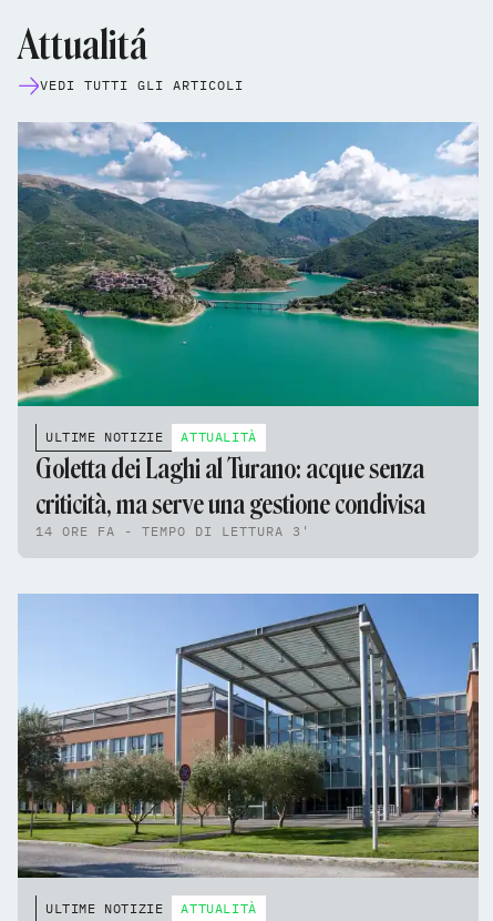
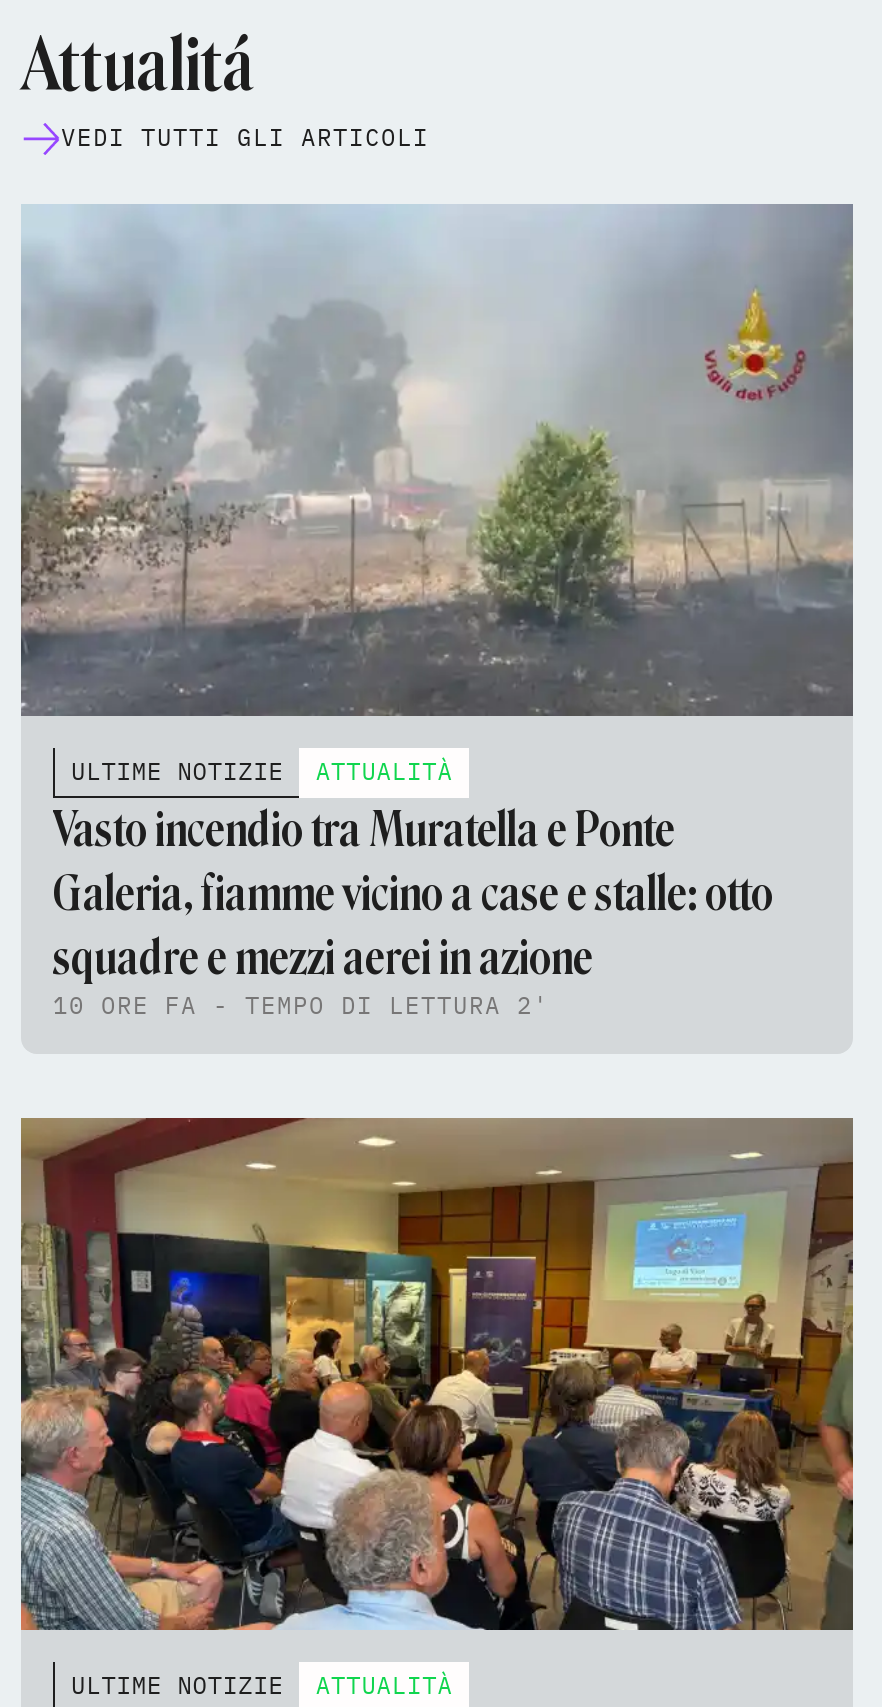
- [image]
+ [image]

- Goletta dei Laghi al Turano: acque senza
- criticità, ma serve una gestione condivisa
- 14 ORE FA - TEMPO DI LETTURA 3'
+ Vasto incendio tra Muratella e Ponte
+ Galeria, fiamme vicino a case e stalle: otto
+ squadre e mezzi aerei in azione
+ 10 ORE FA - TEMPO DI LETTURA 2'

- [image]
+ [image]
